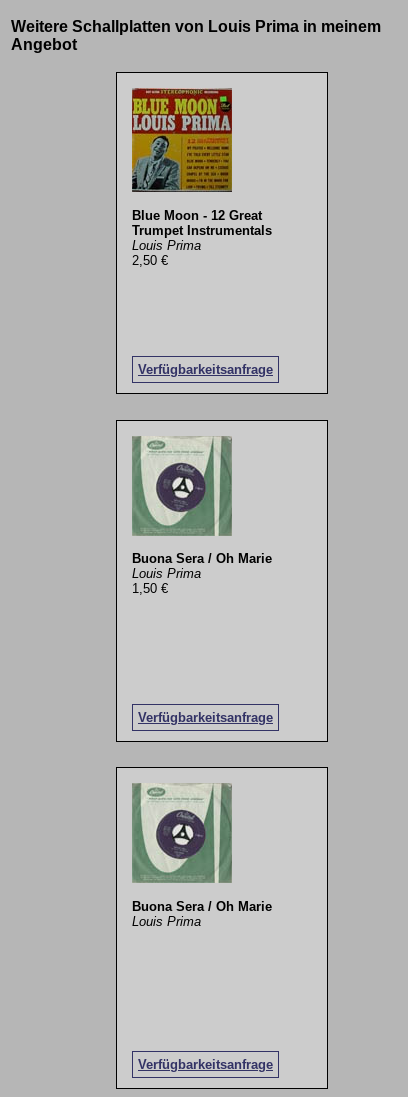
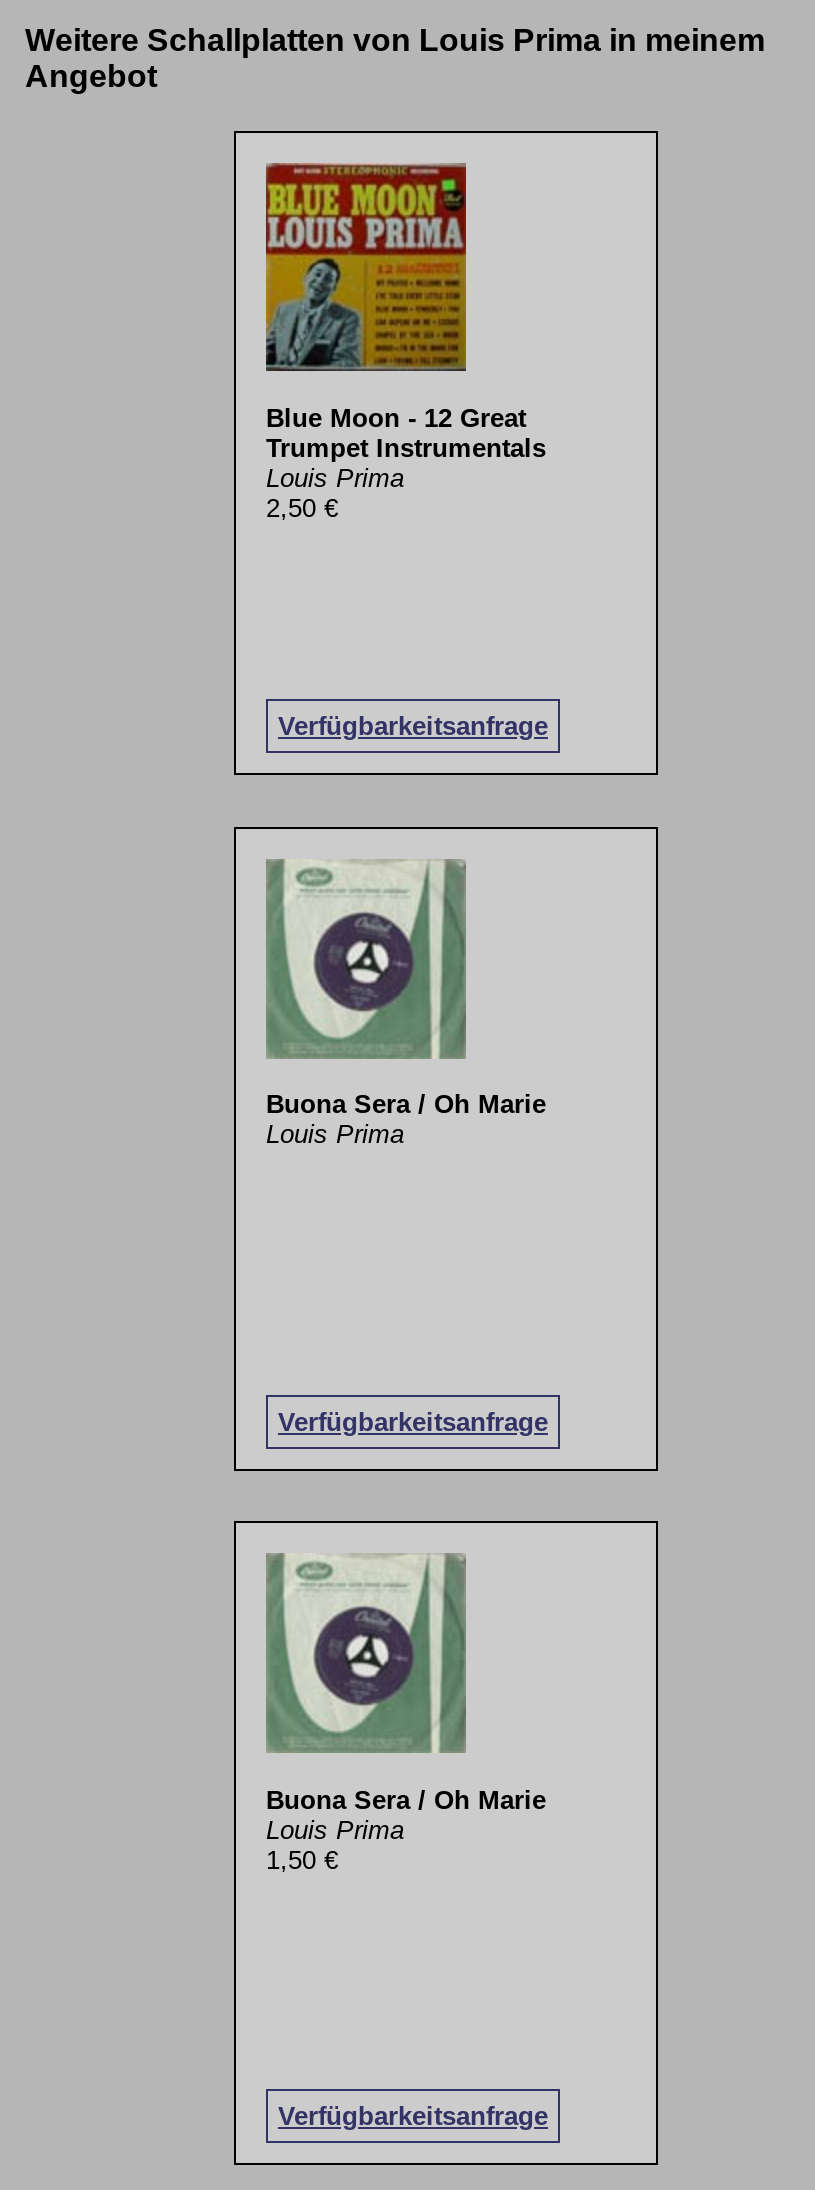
- 1,50 €

+ 1,50 €
